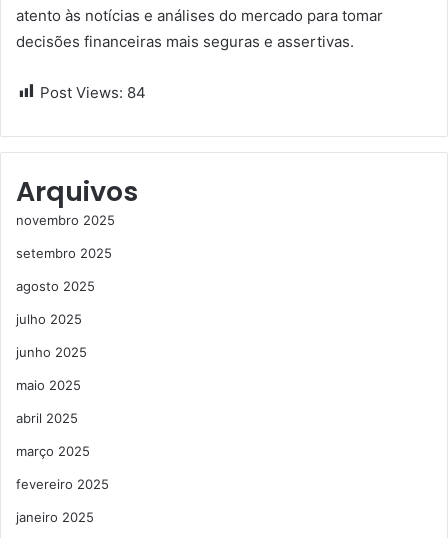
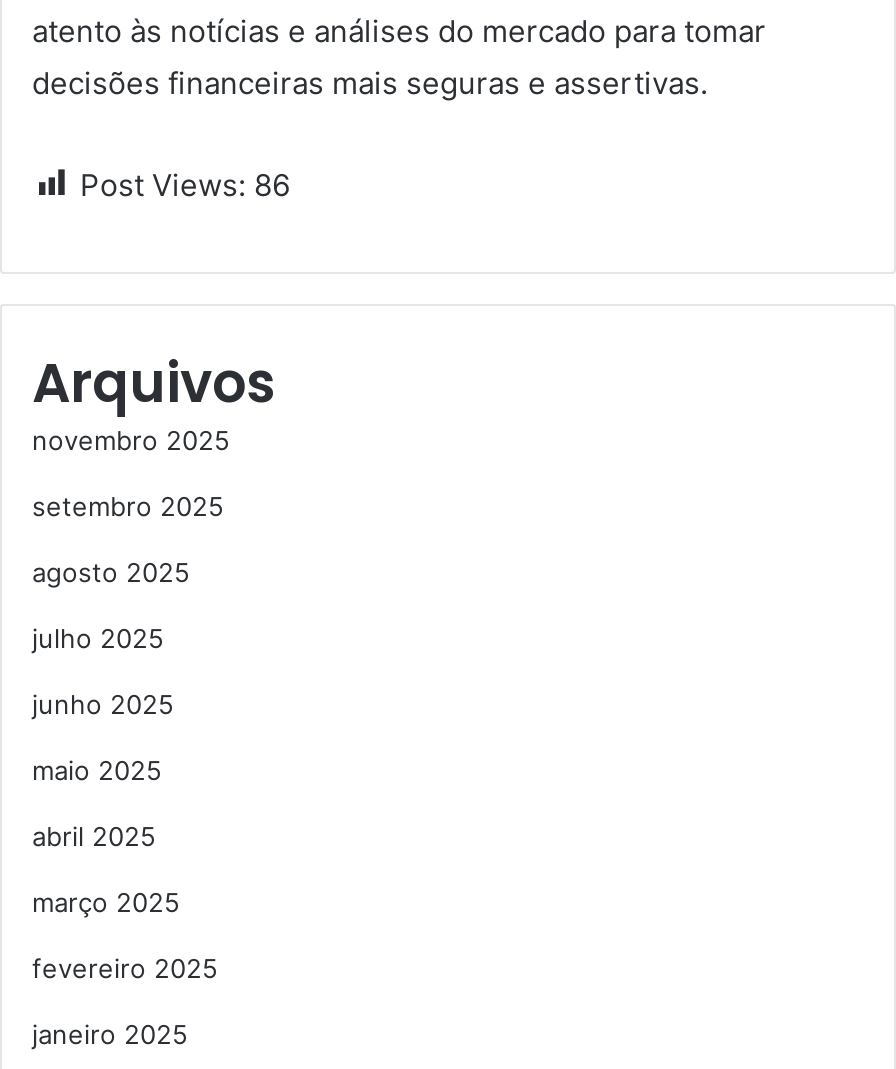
- Post Views: 84
+ Post Views: 86
